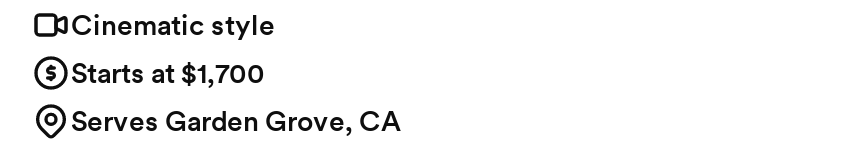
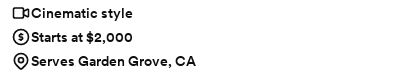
- Starts at $1,700
+ Starts at $2,000
